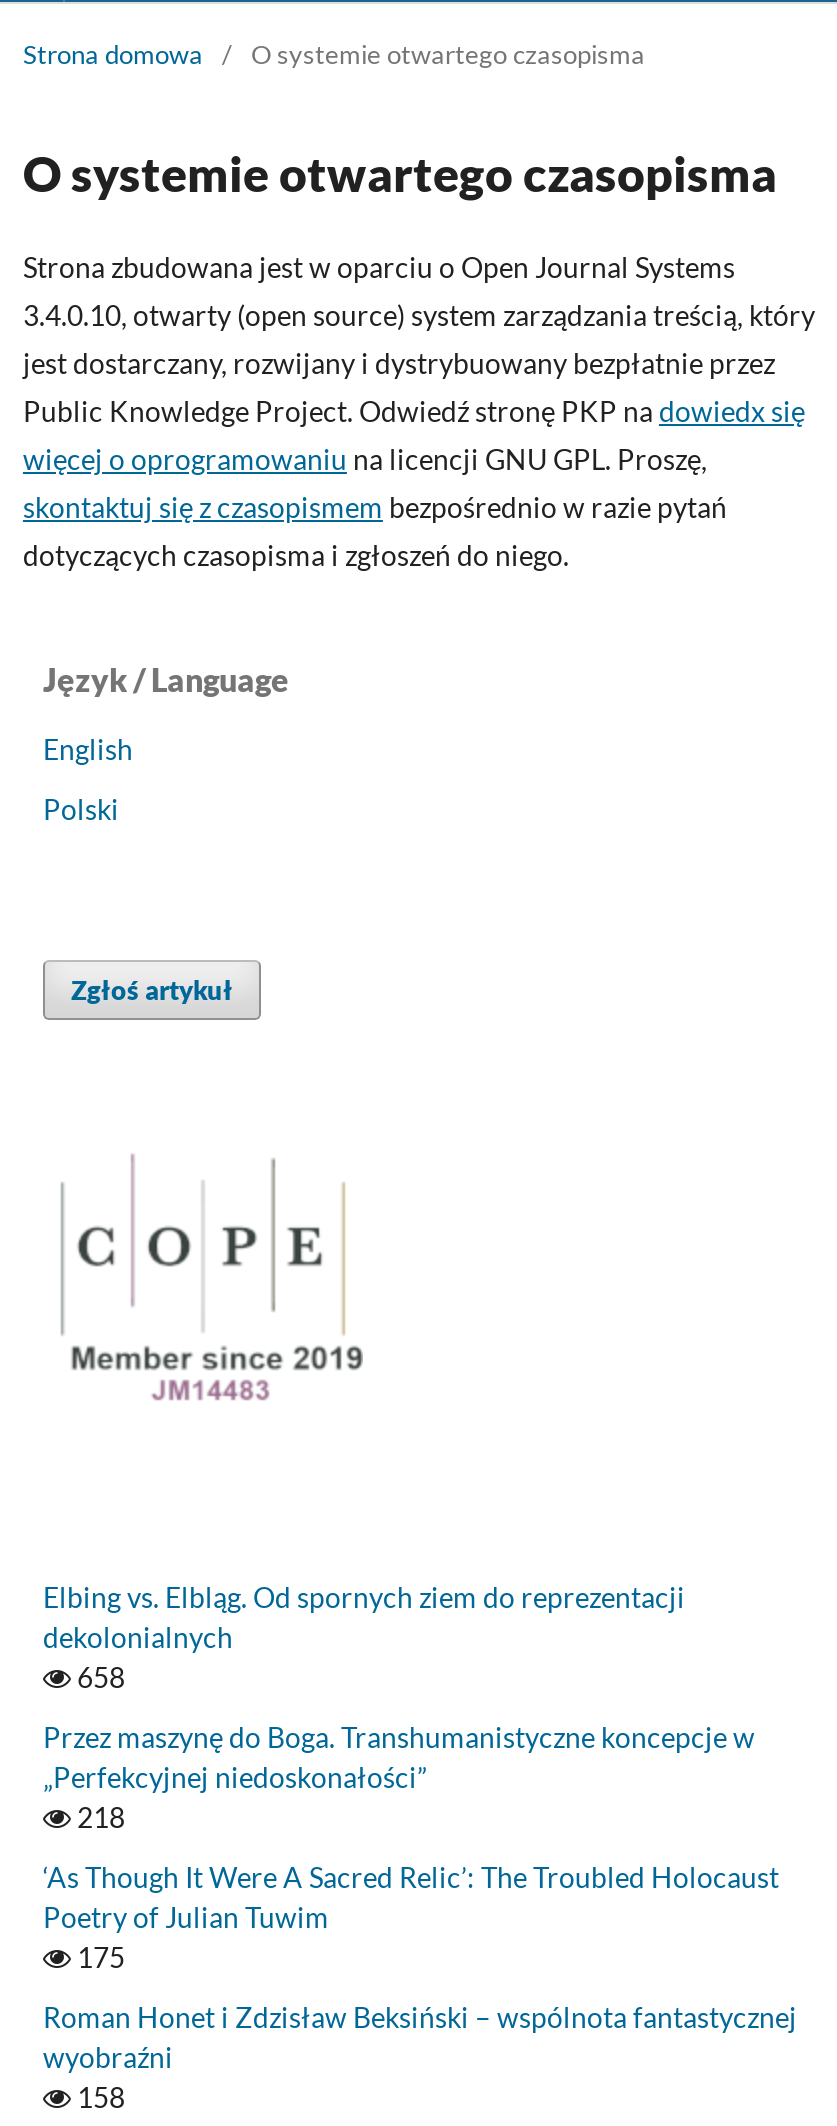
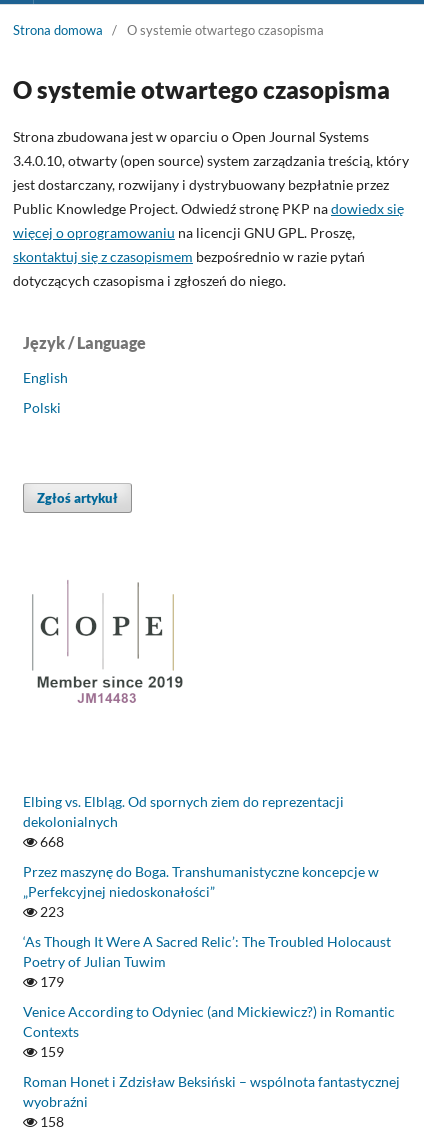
- 658
+ 668

- 218
+ 223

- 175
+ 179
+ Venice According to Odyniec (and Mickiewicz?) in Romantic
+ Contexts
+ 159
